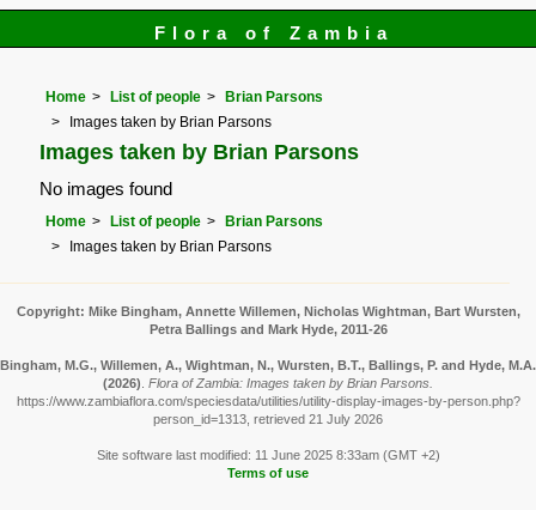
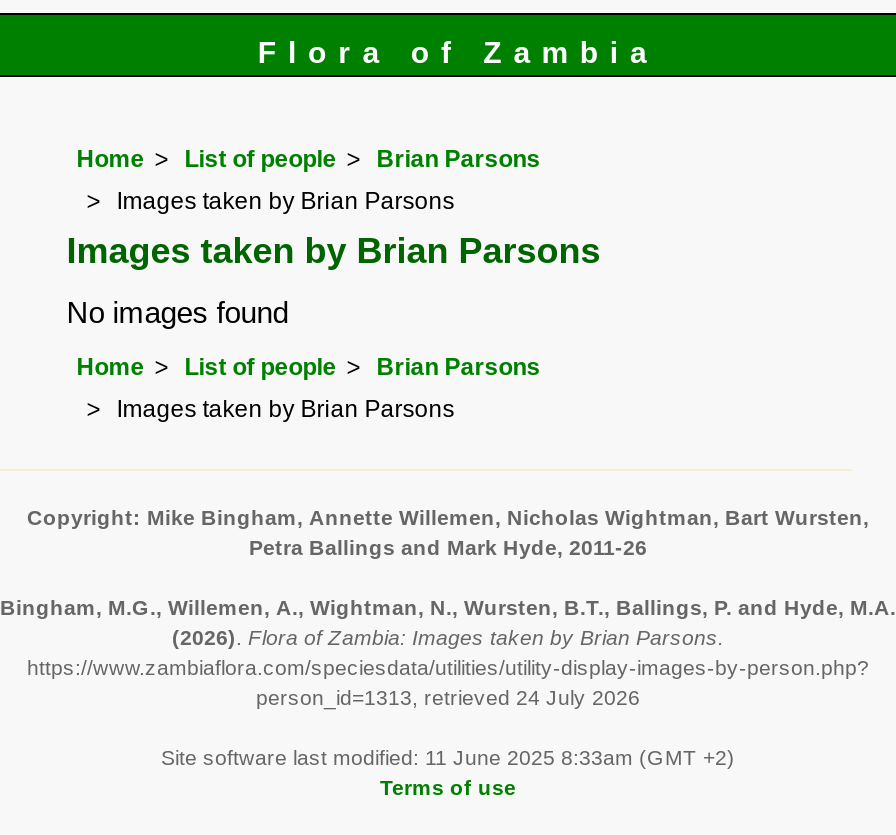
- person_id=1313, retrieved 21 July 2026
+ person_id=1313, retrieved 24 July 2026
